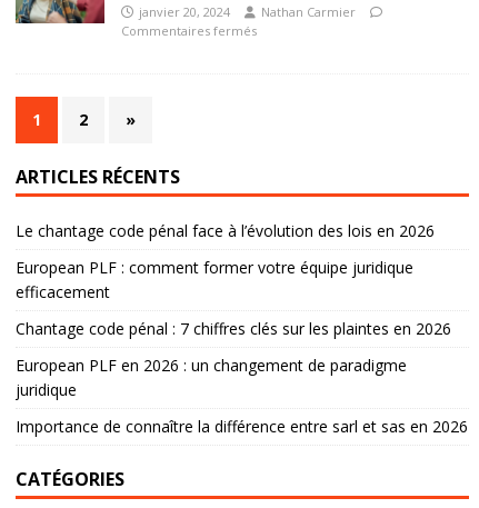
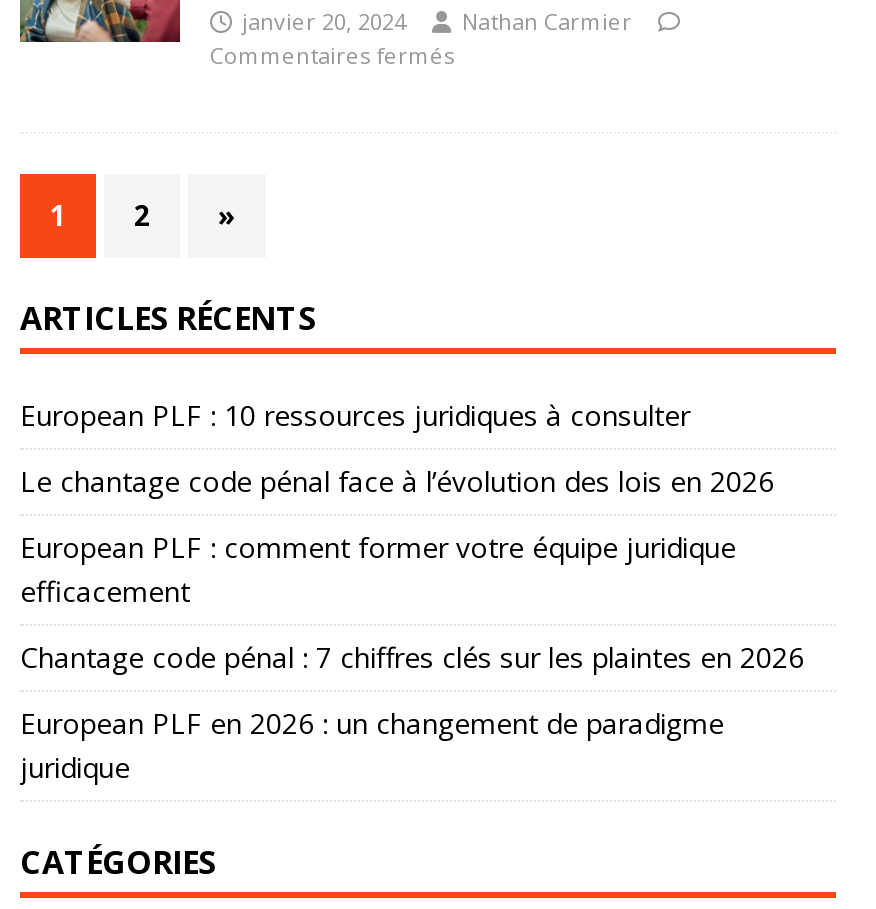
+ European PLF : 10 ressources juridiques à consulter

moved down: Le chantage code pénal face à l’évolution des lois en 2026 | European PLF : comment former votre équipe juridique | efficacement | Chantage code pénal : 7 chiffres clés sur les plaintes en 2026 | European PLF en 2026 : un changement de paradigme | juridique

- Importance de connaître la différence entre sarl et sas en 2026
